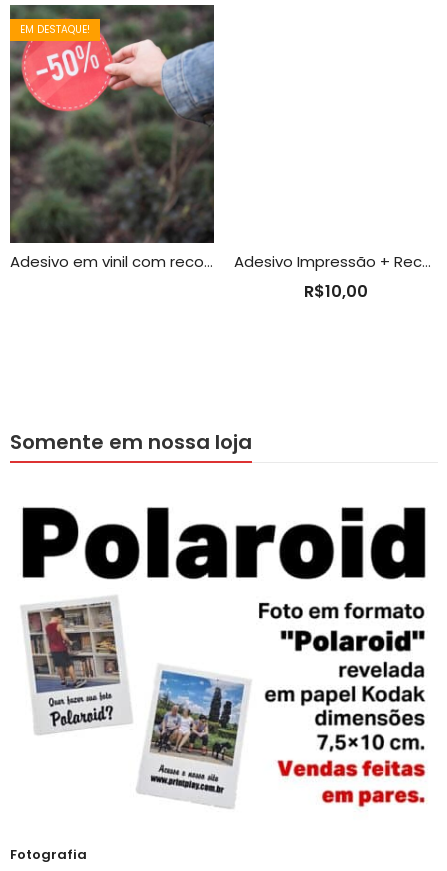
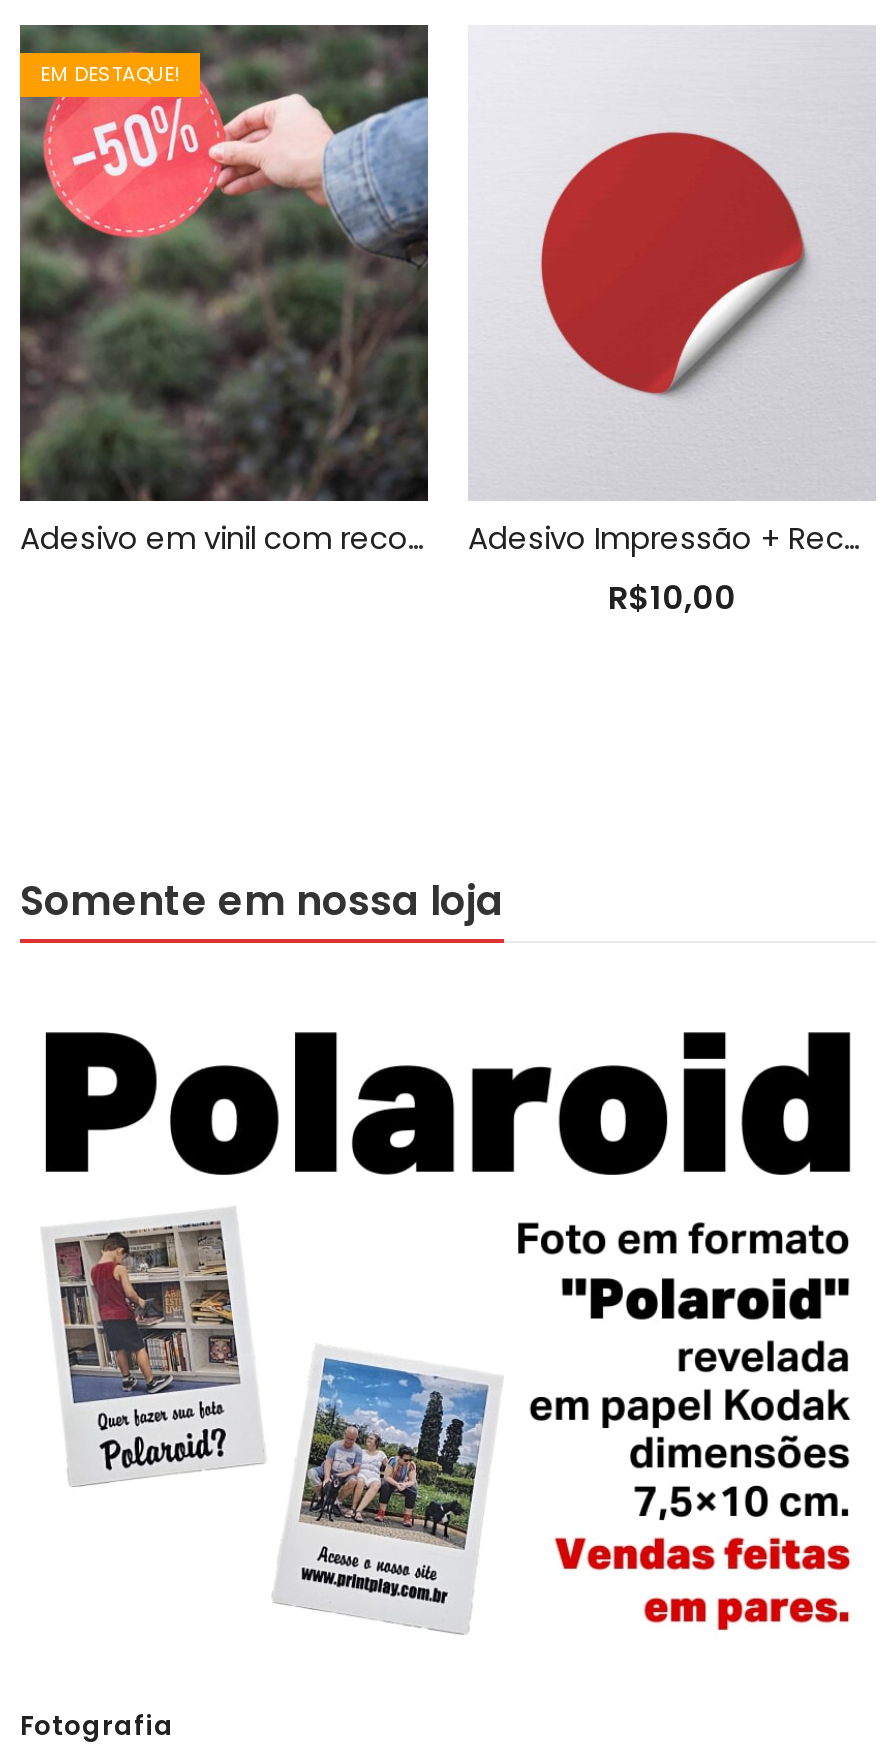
+ [image]
